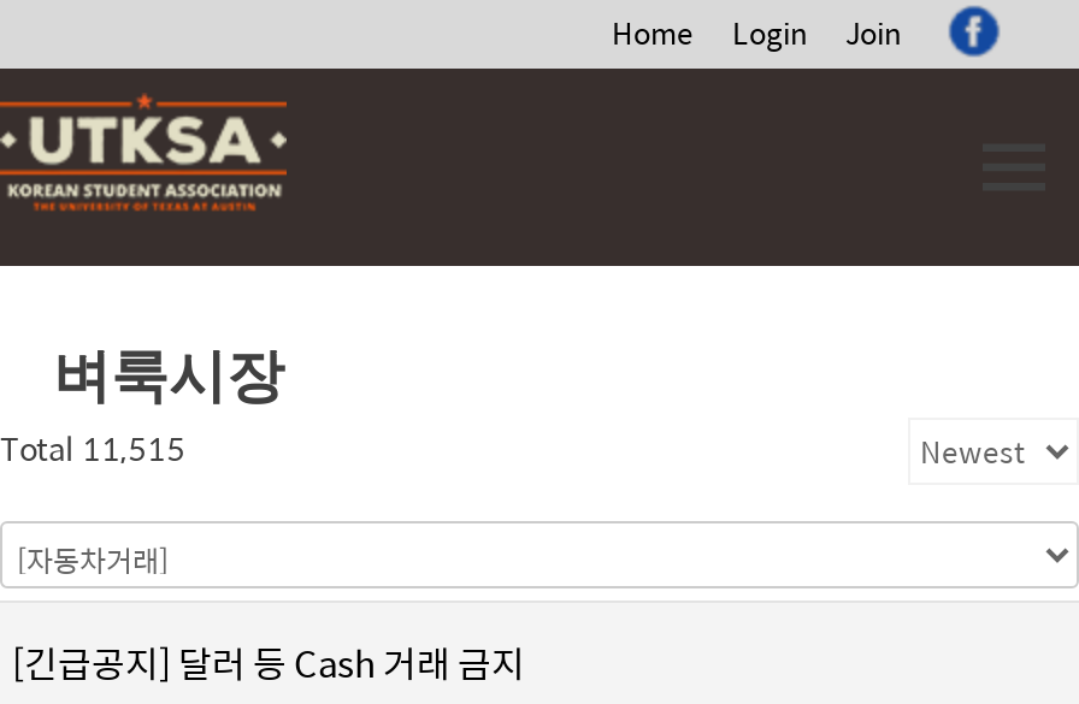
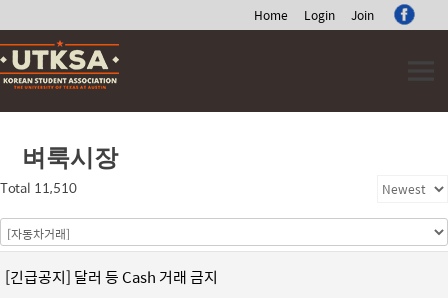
- Total 11,515
+ Total 11,510
